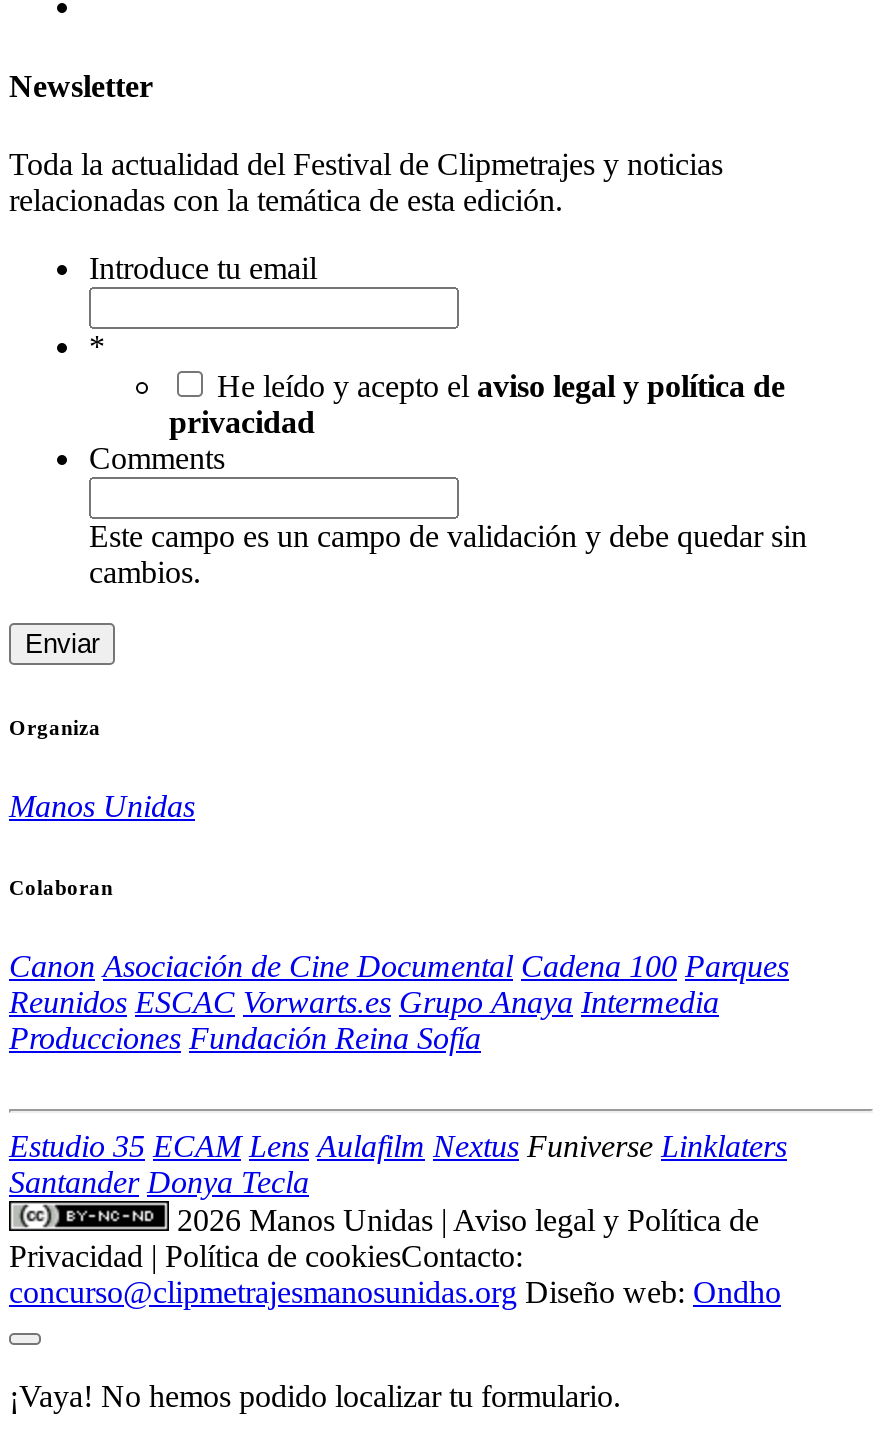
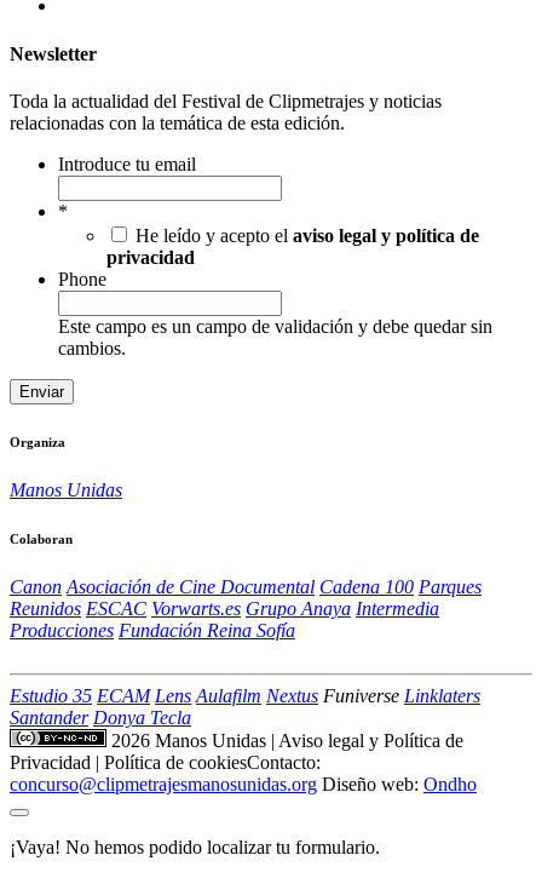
- Comments
+ Phone
